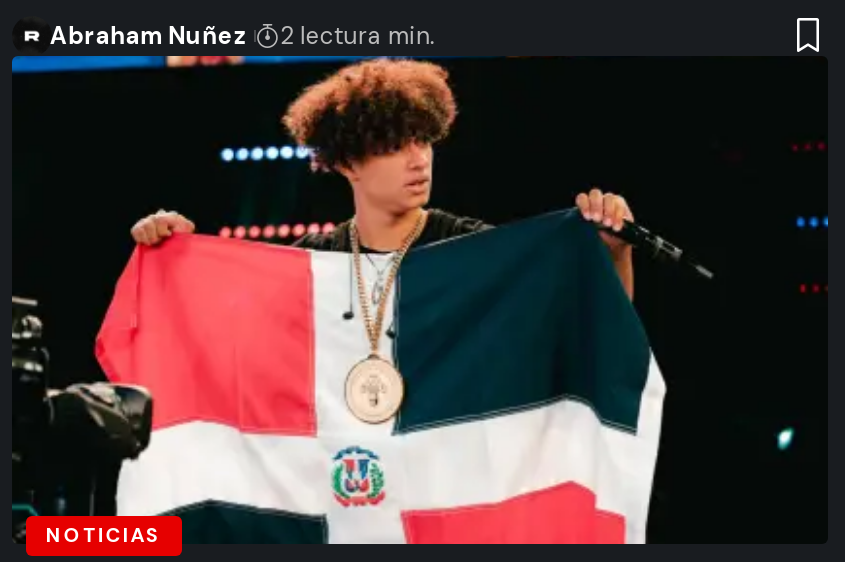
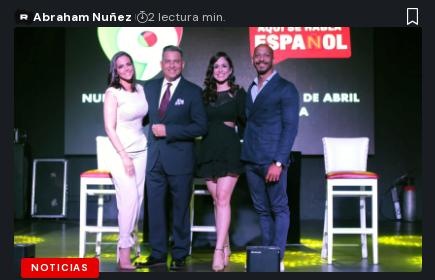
- [image]
+ [image]
